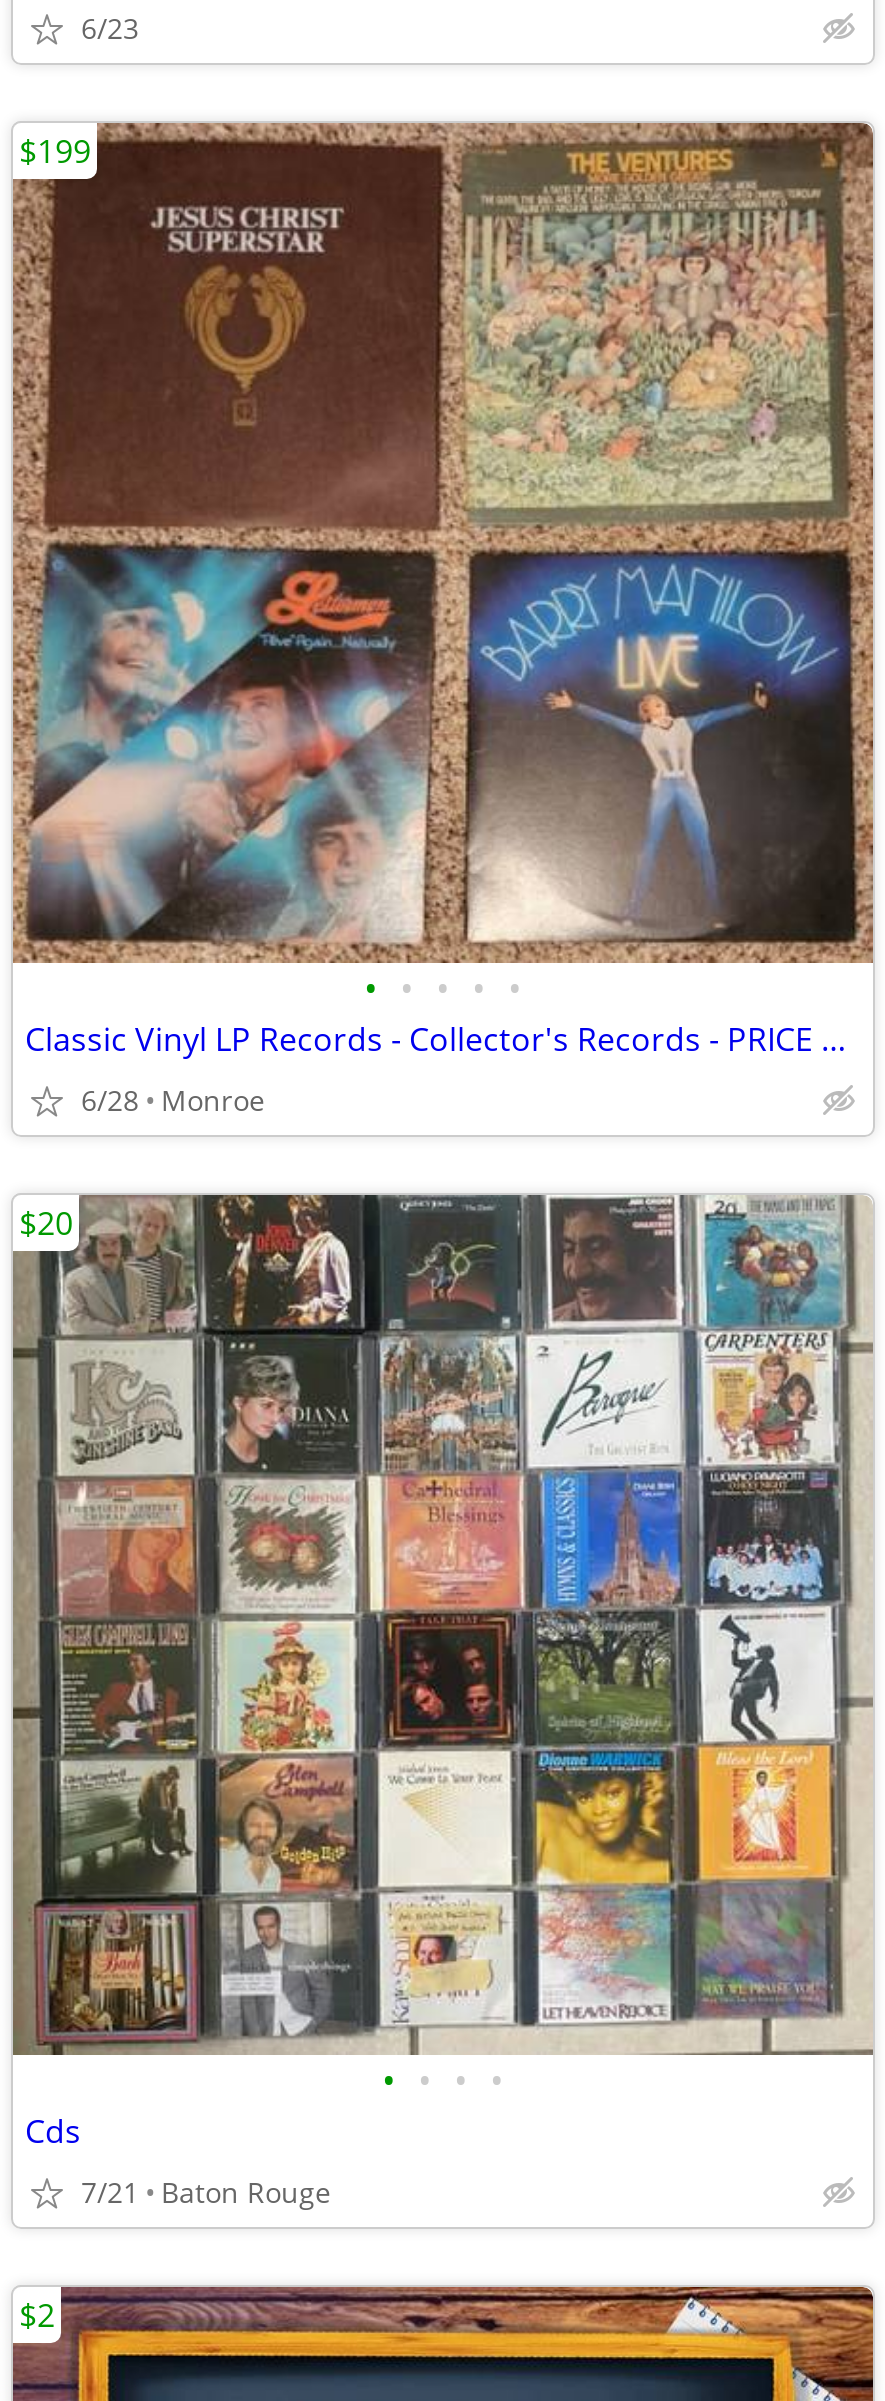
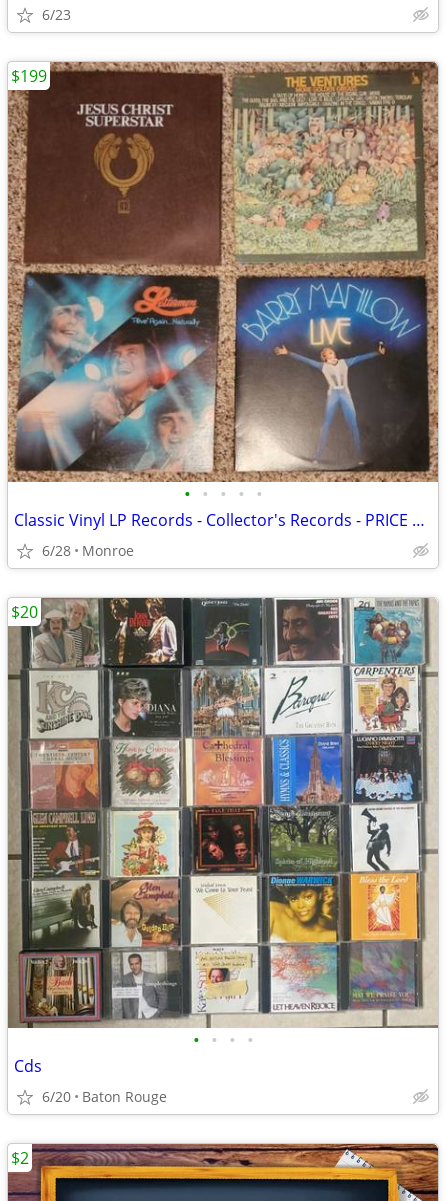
- 7/21 Baton Rouge
+ 6/20 Baton Rouge
